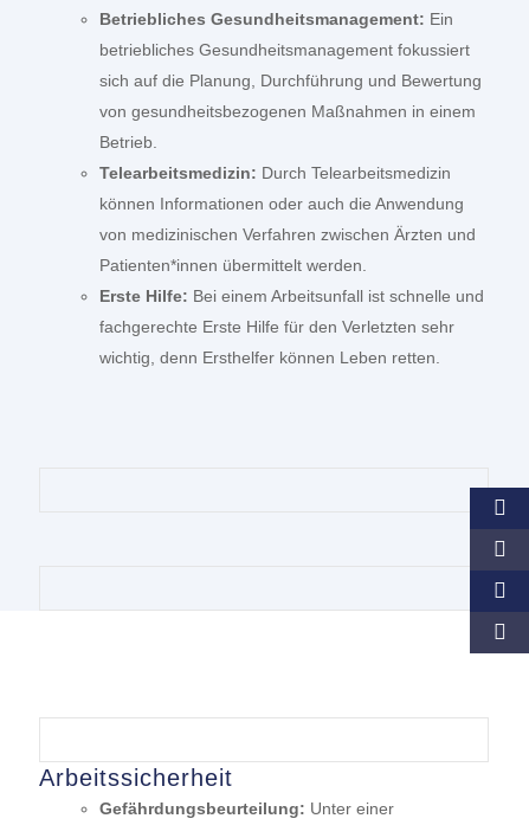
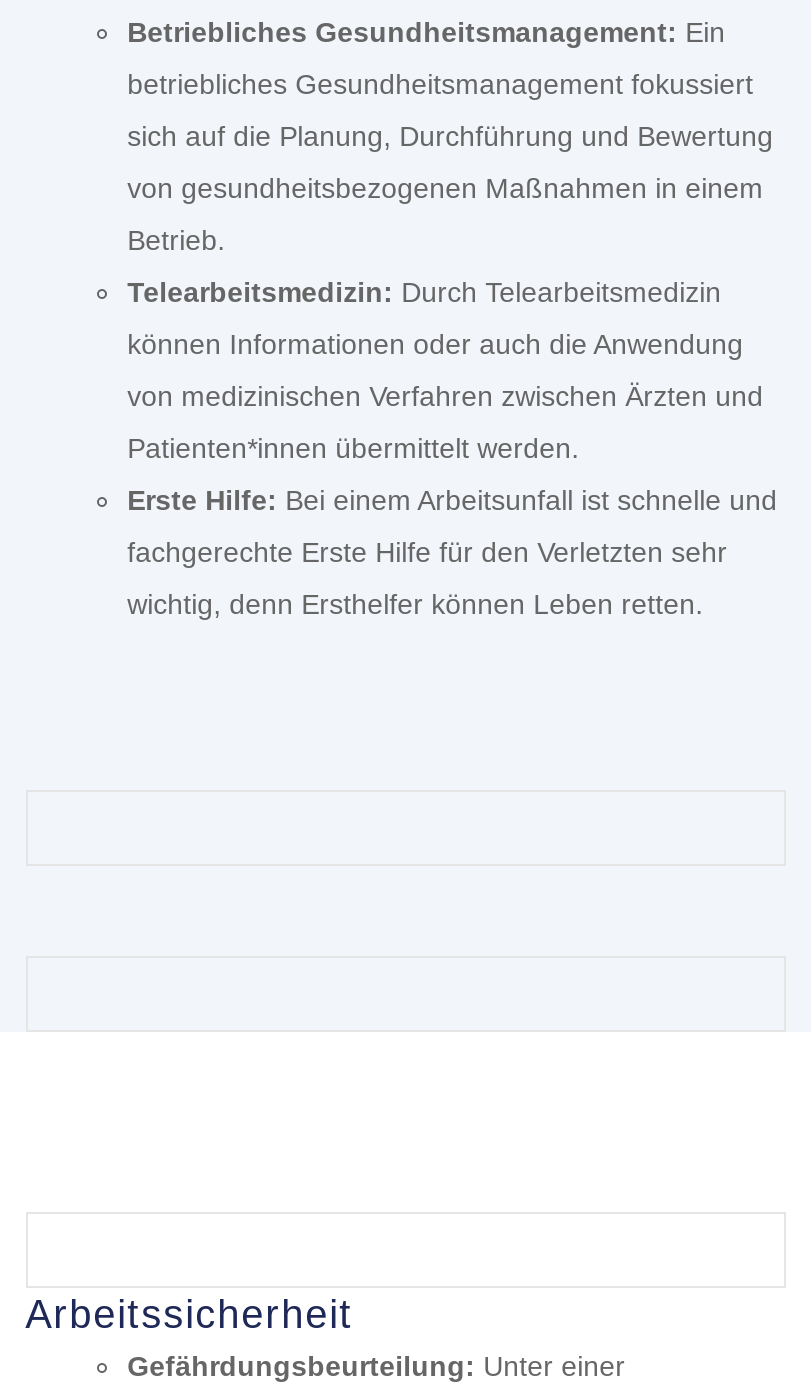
- [image]
